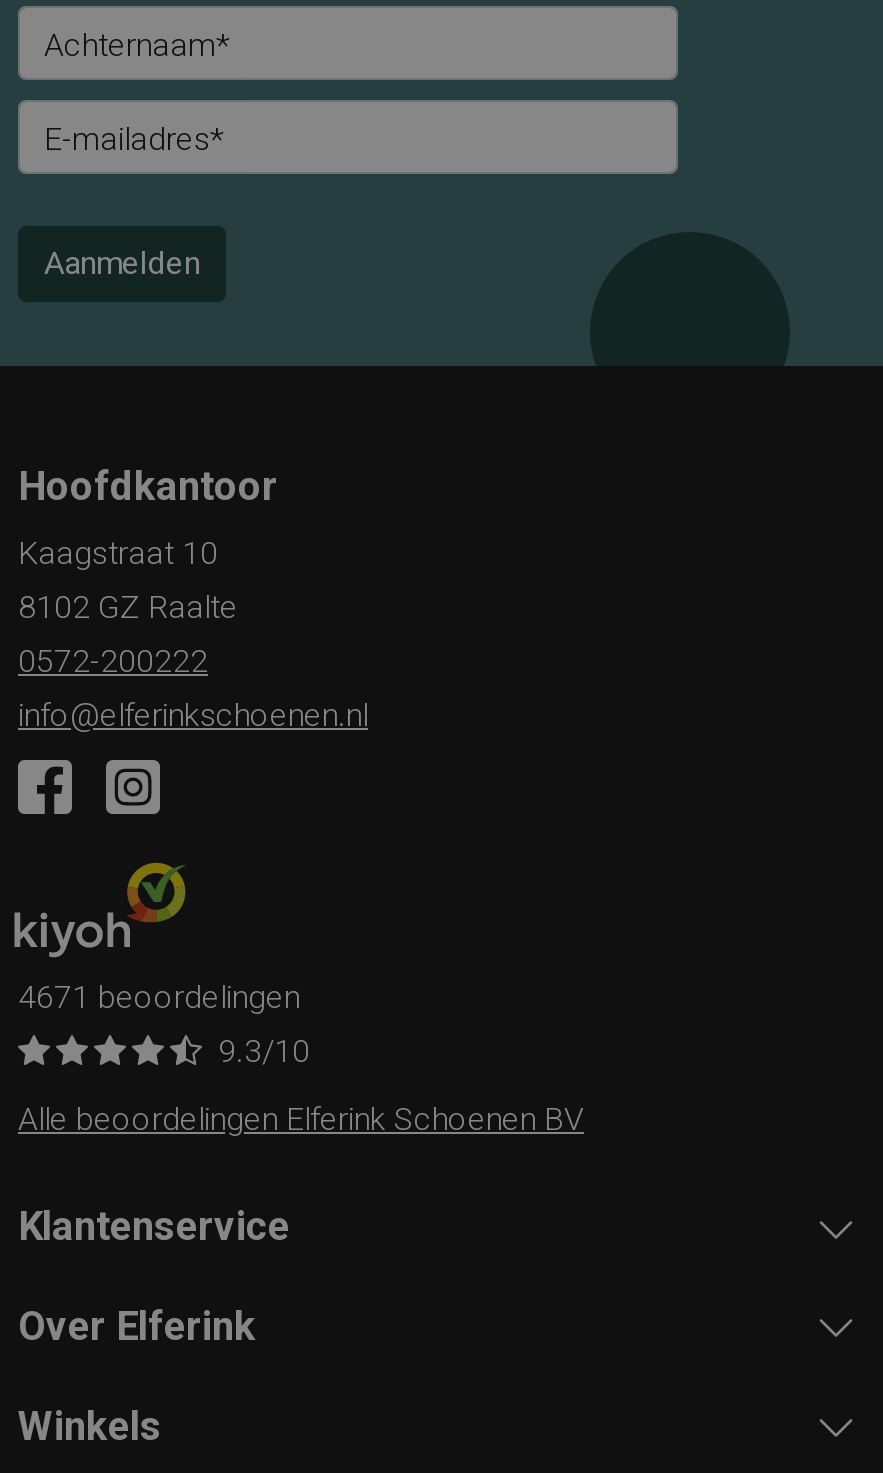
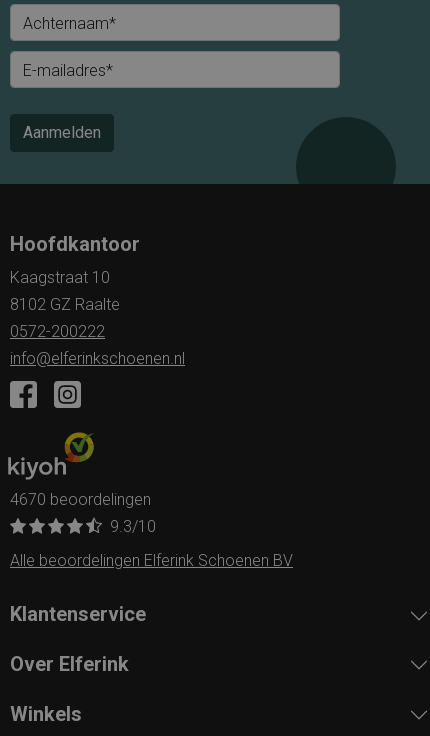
- 4671 beoordelingen
+ 4670 beoordelingen
